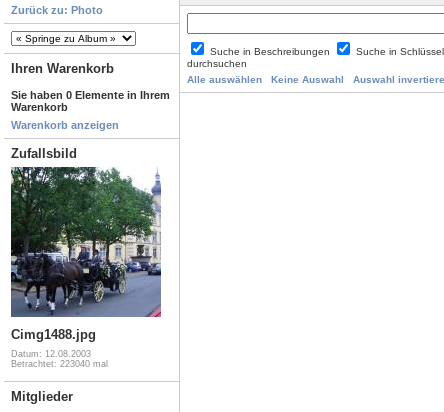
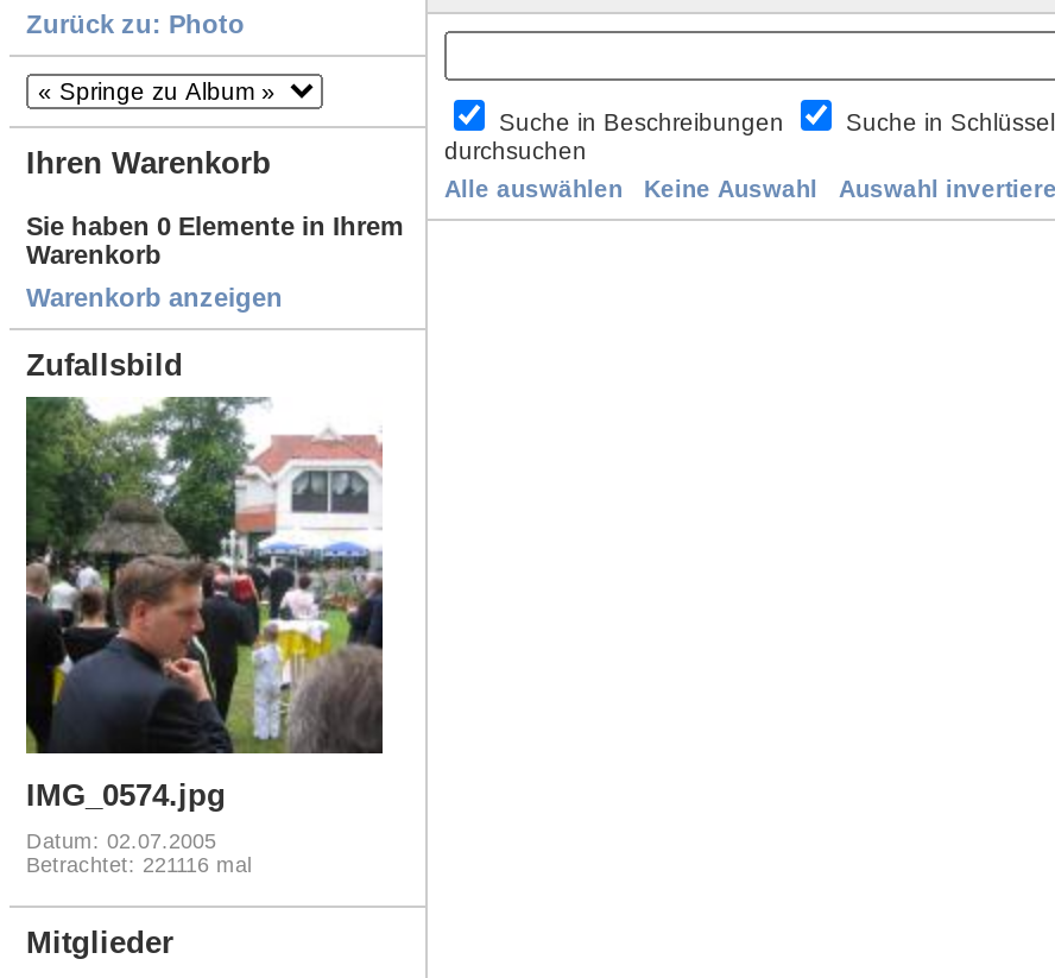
- [image]
- Cimg1488.jpg
+ [image]
+ IMG_0574.jpg

- Datum: 12.08.2003
- Betrachtet: 223040 mal
+ Datum: 02.07.2005
+ Betrachtet: 221116 mal
